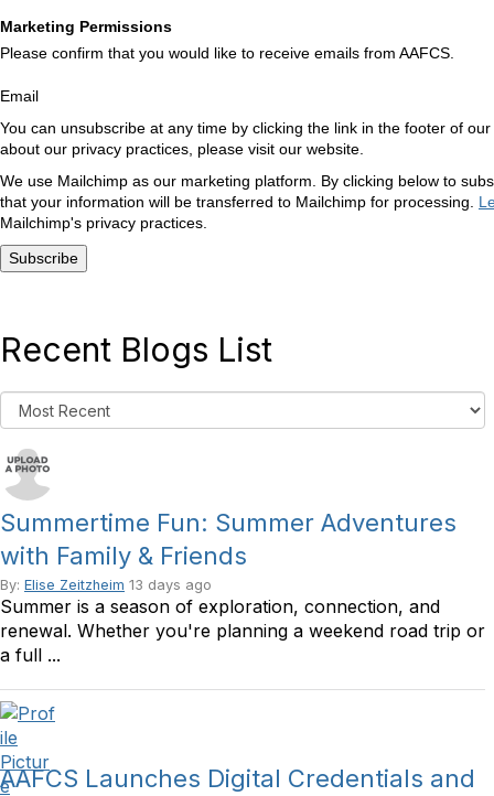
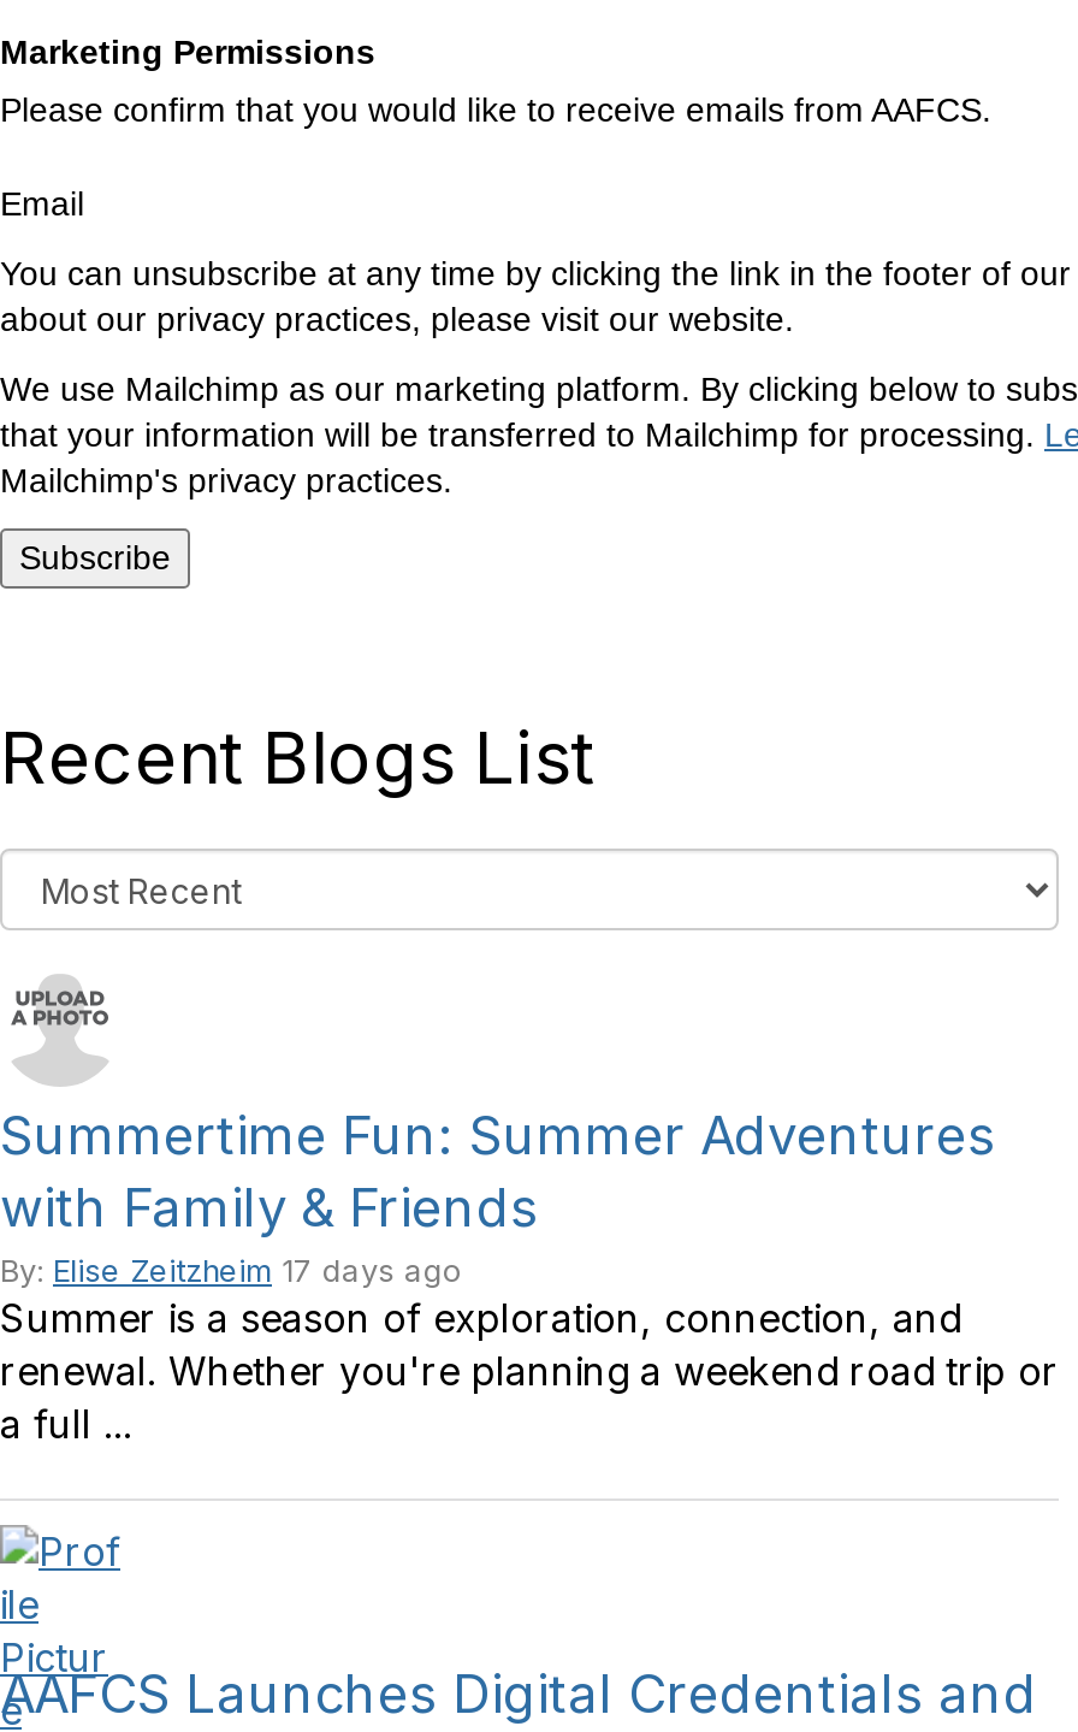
- By: Elise Zeitzheim 13 days ago
+ By: Elise Zeitzheim 17 days ago
